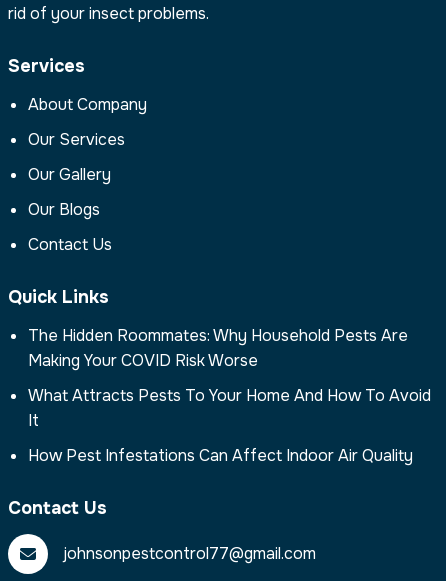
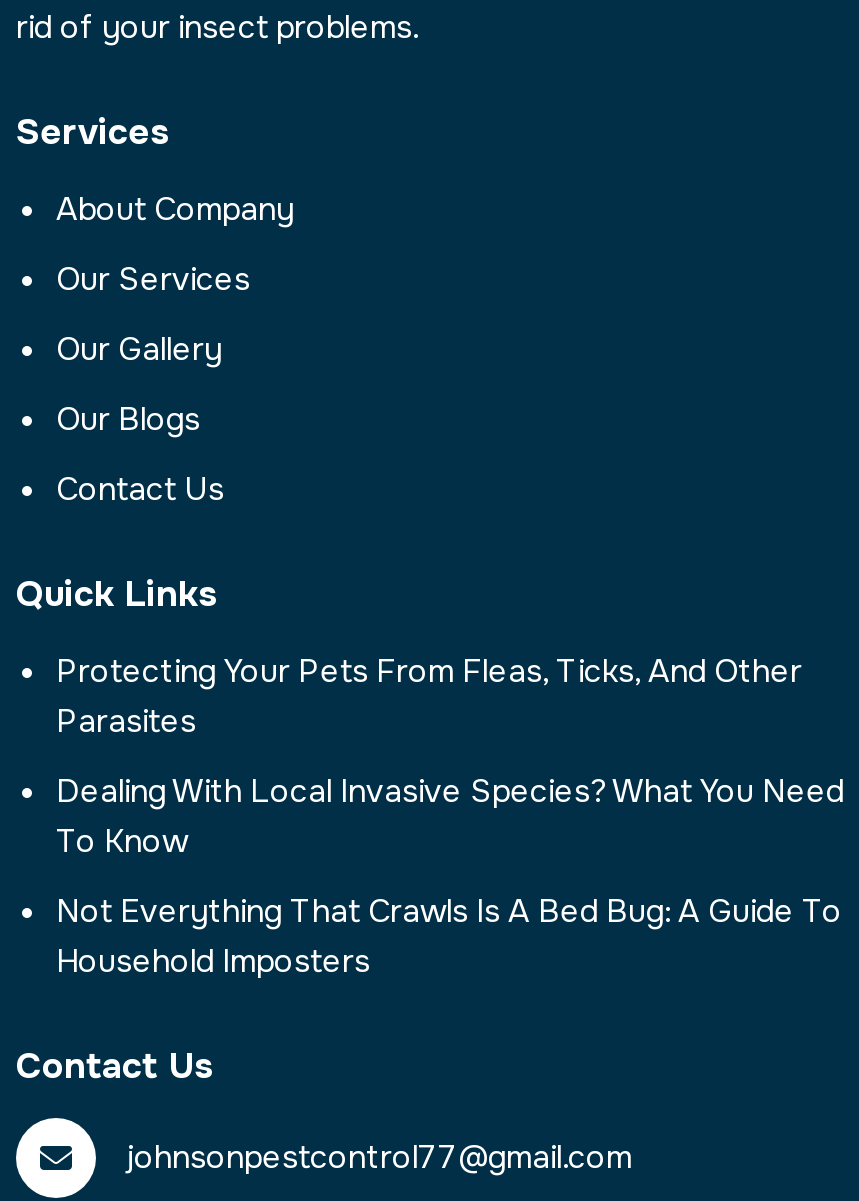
- The Hidden Roommates: Why Household Pests Are
- Making Your COVID Risk Worse
+ Protecting Your Pets From Fleas, Ticks, And Other
+ Parasites

- What Attracts Pests To Your Home And How To Avoid
- It
+ Dealing With Local Invasive Species? What You Need
+ To Know

- How Pest Infestations Can Affect Indoor Air Quality
+ Not Everything That Crawls Is A Bed Bug: A Guide To
+ Household Imposters
